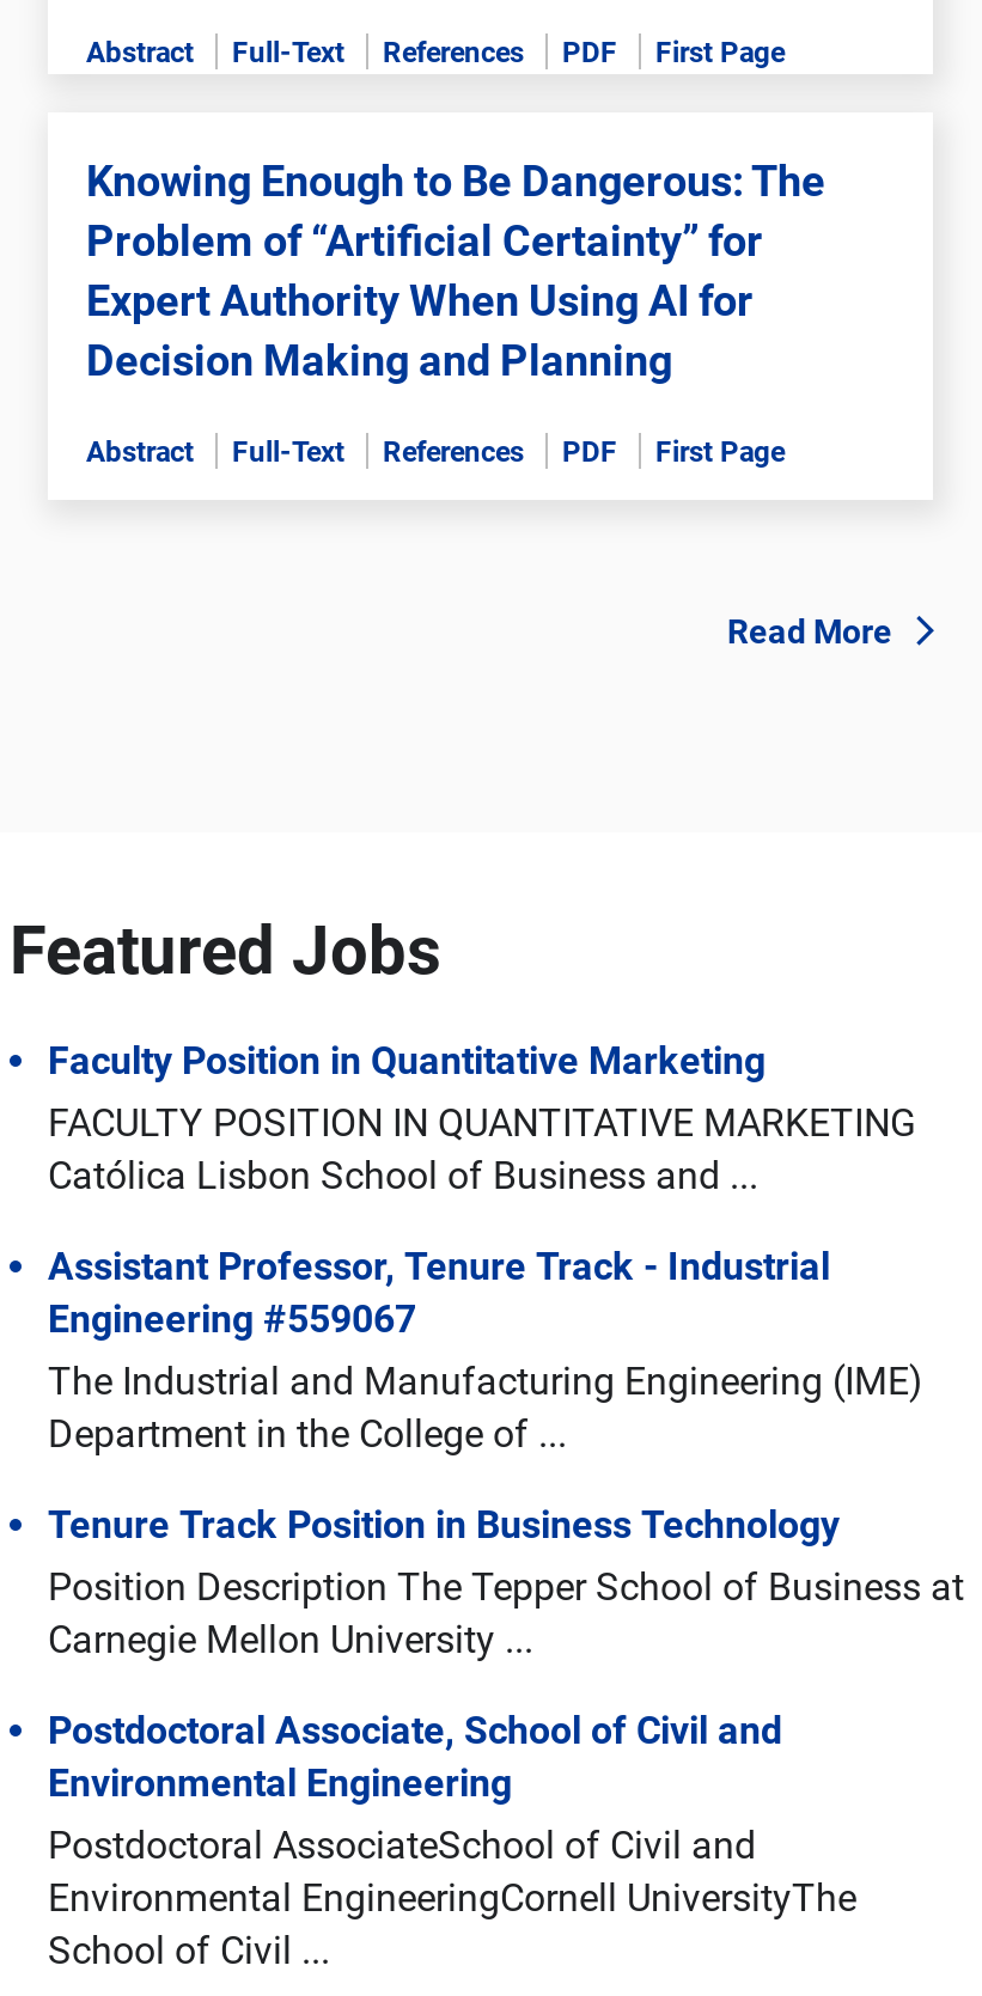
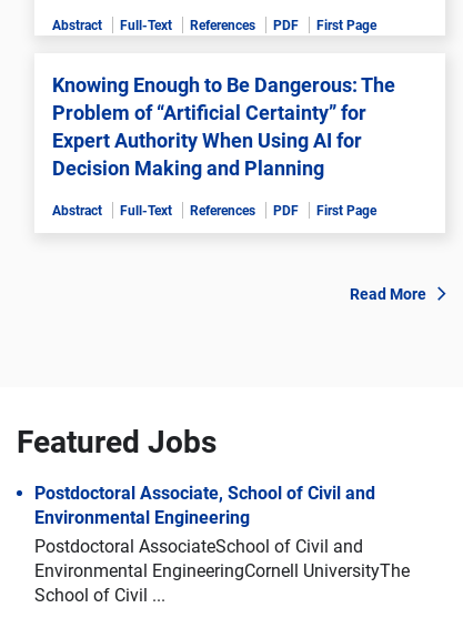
- Faculty Position in Quantitative Marketing
- FACULTY POSITION IN QUANTITATIVE MARKETING
- Católica Lisbon School of Business and ...
- Assistant Professor, Tenure Track - Industrial
- Engineering #559067
- The Industrial and Manufacturing Engineering (IME)
- Department in the College of ...
- Tenure Track Position in Business Technology
- Position Description The Tepper School of Business at
- Carnegie Mellon University ...
